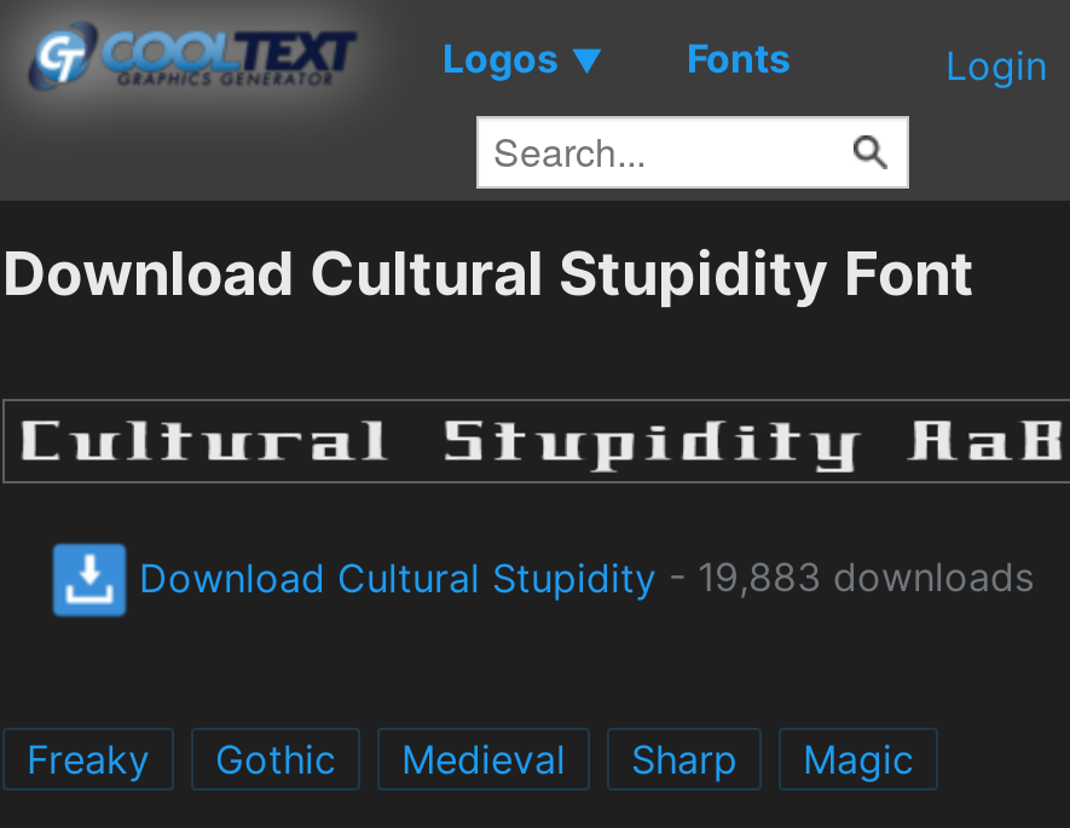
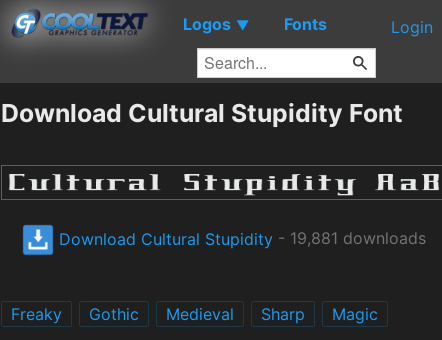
- Download Cultural Stupidity - 19,883 downloads
+ Download Cultural Stupidity - 19,881 downloads
